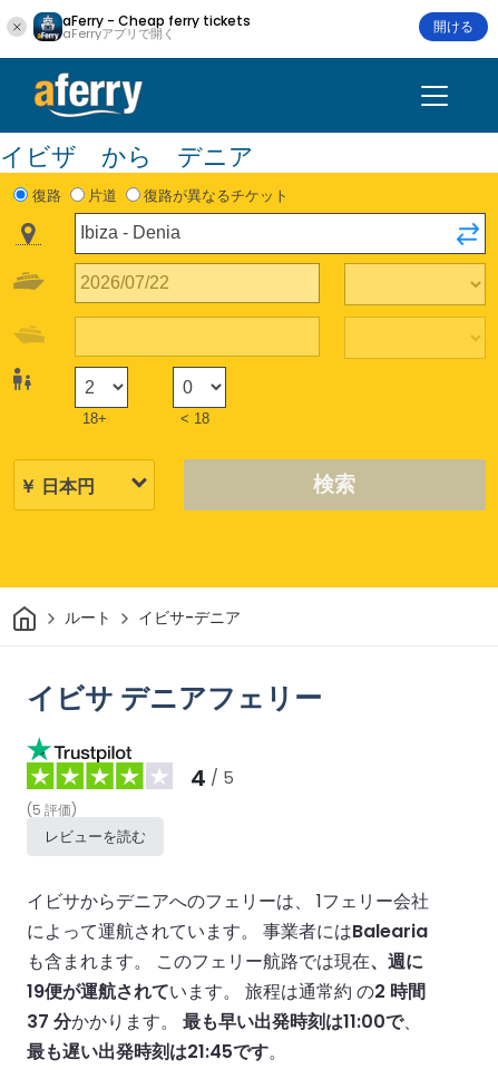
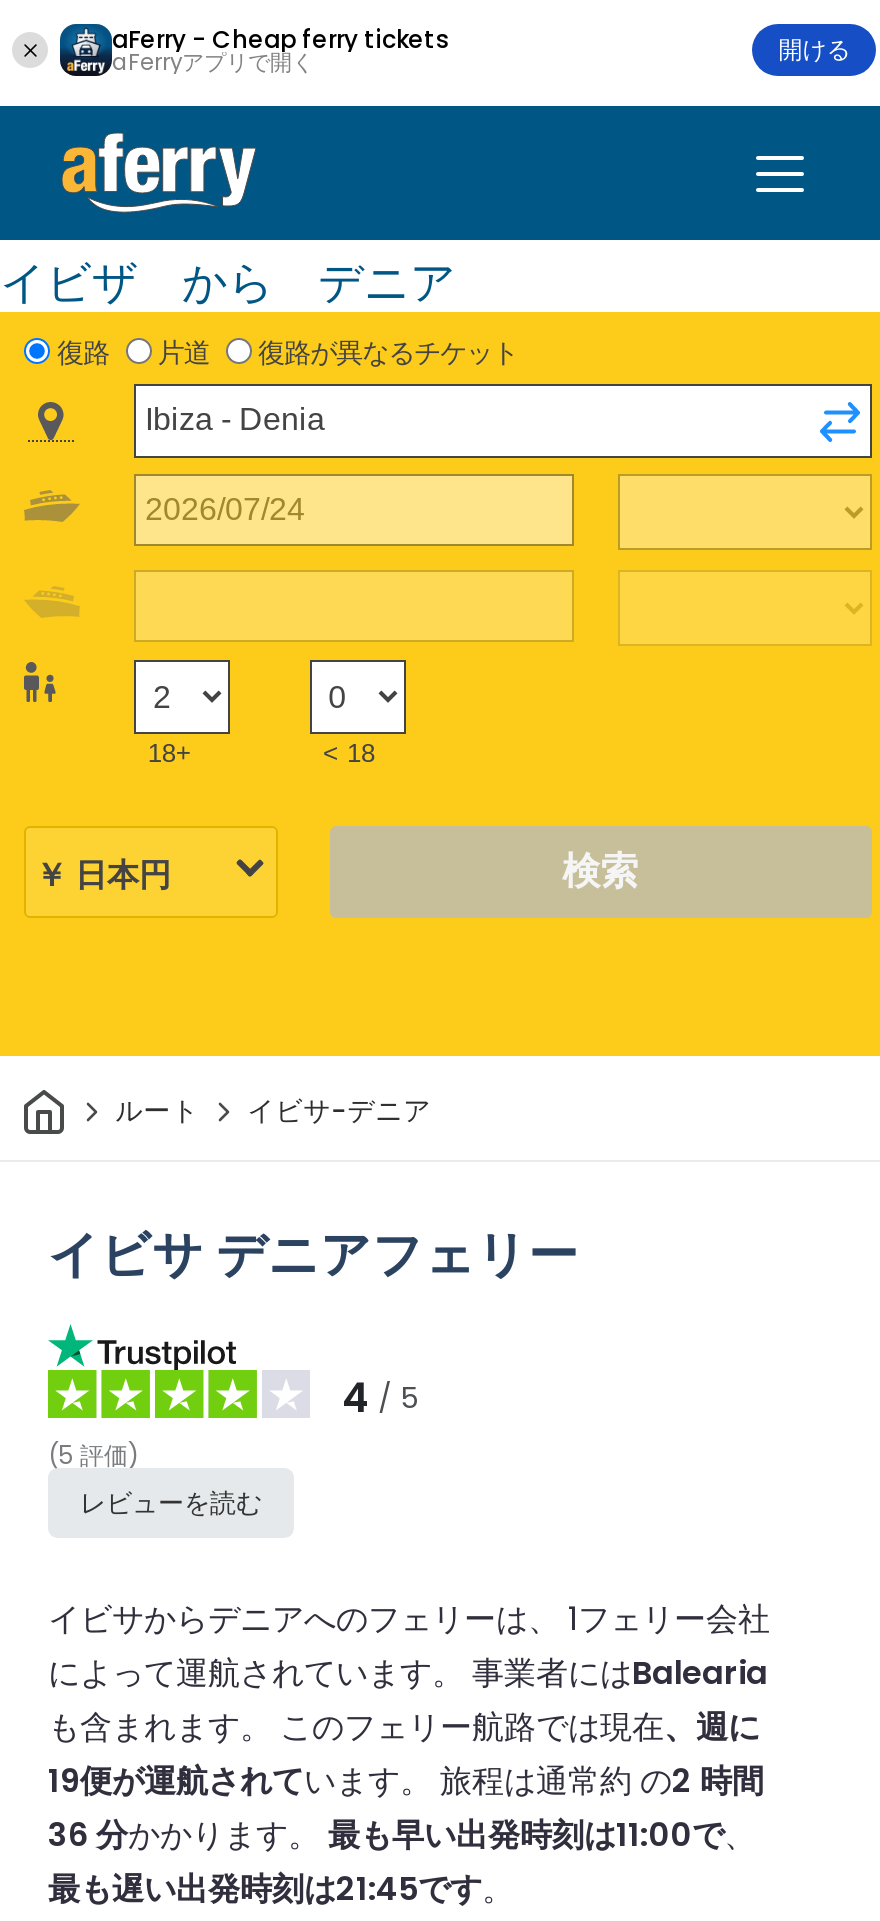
- 37 分かかります。最も早い出発時刻は11:00で、
+ 36 分かかります。最も早い出発時刻は11:00で、
